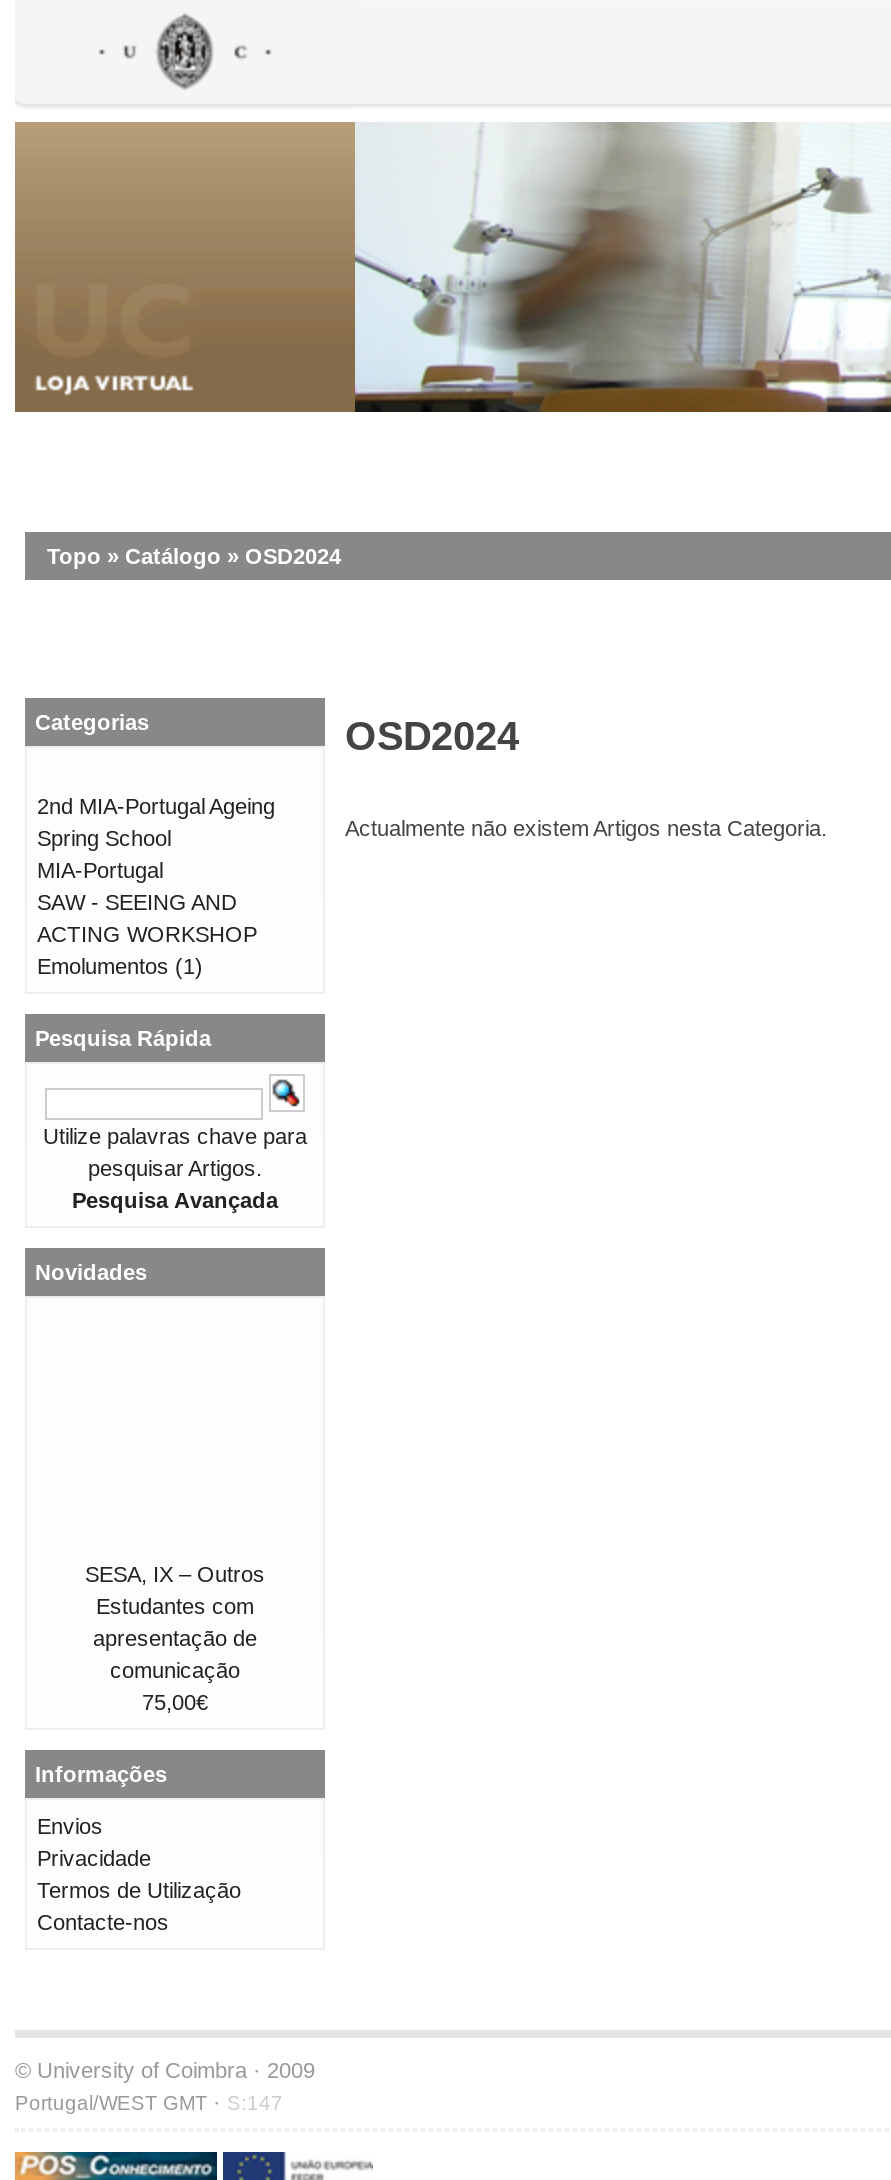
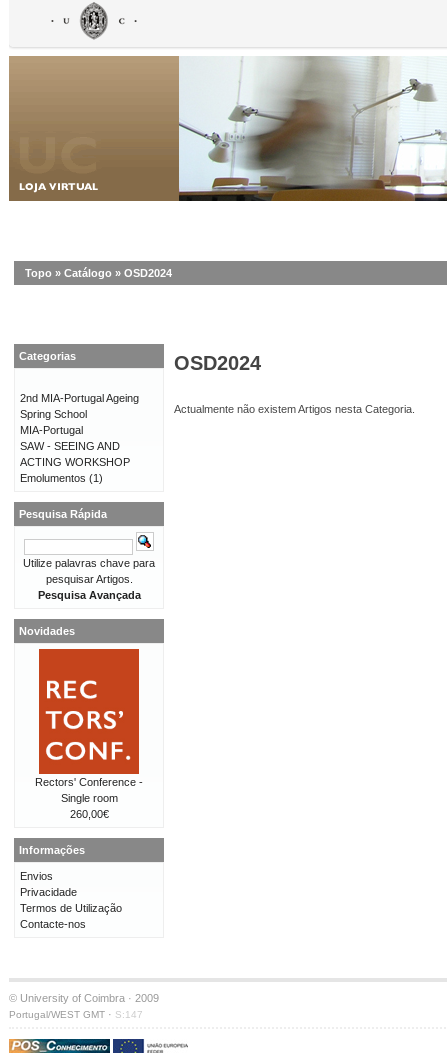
+ [image]

- SESA, IX – Outros
- Estudantes com
- apresentação de
- comunicação
- 75,00€
+ Rectors' Conference -
+ Single room
+ 260,00€
